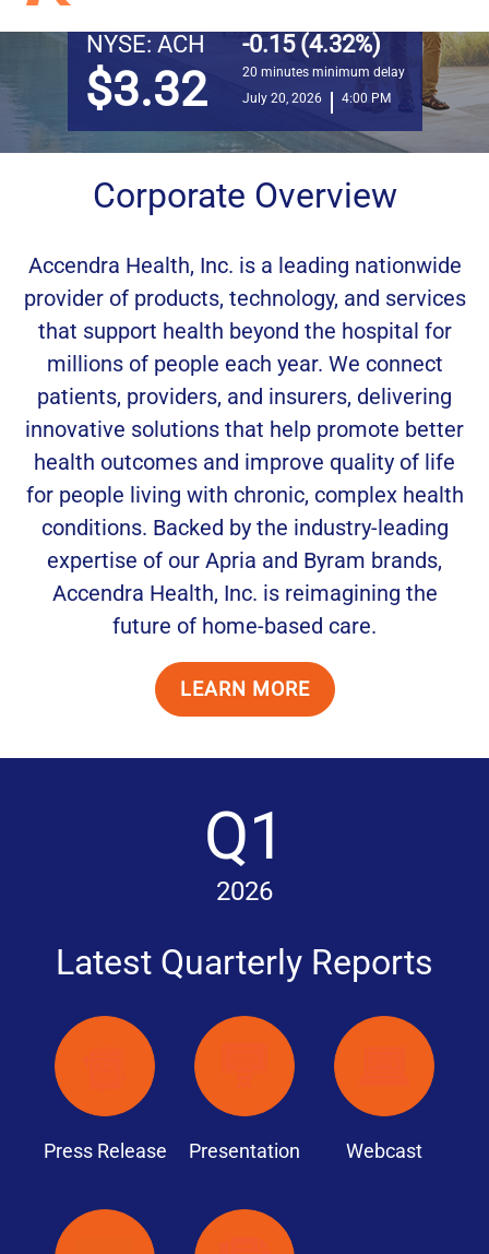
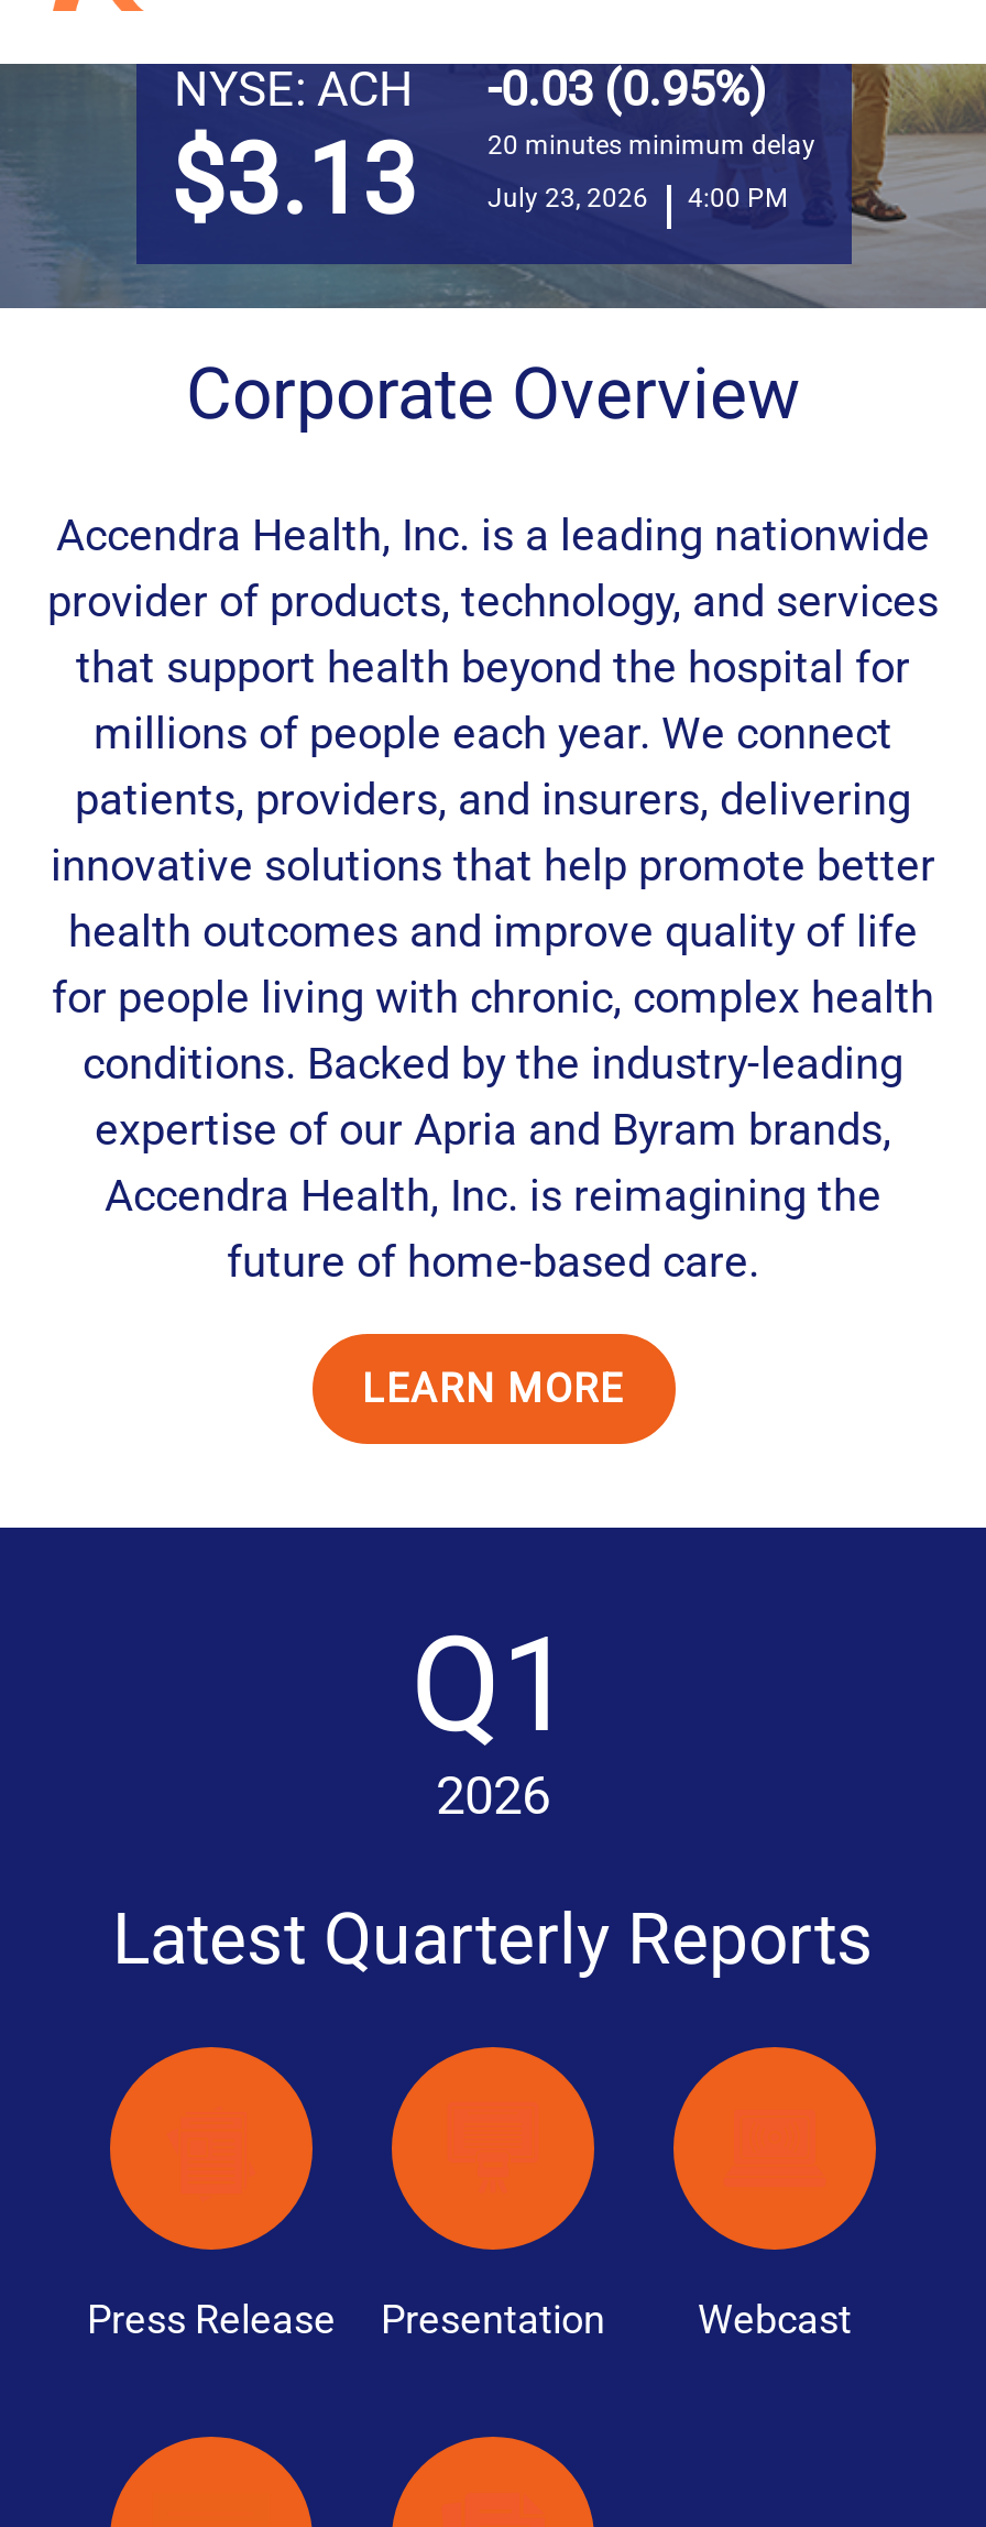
- NYSE: ACH -0.15 (4.32%)
+ NYSE: ACH -0.03 (0.95%)

- $3.32
+ $3.13

- July 20, 2026 4:00 PM
+ July 23, 2026 4:00 PM
